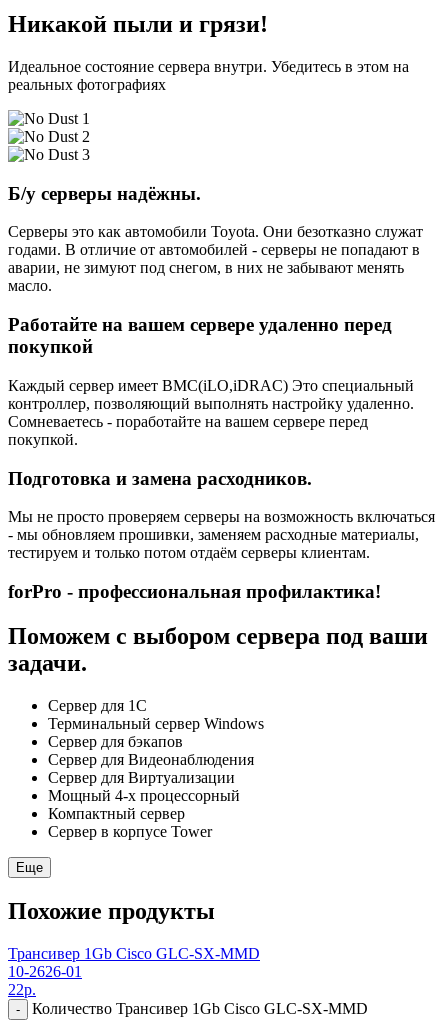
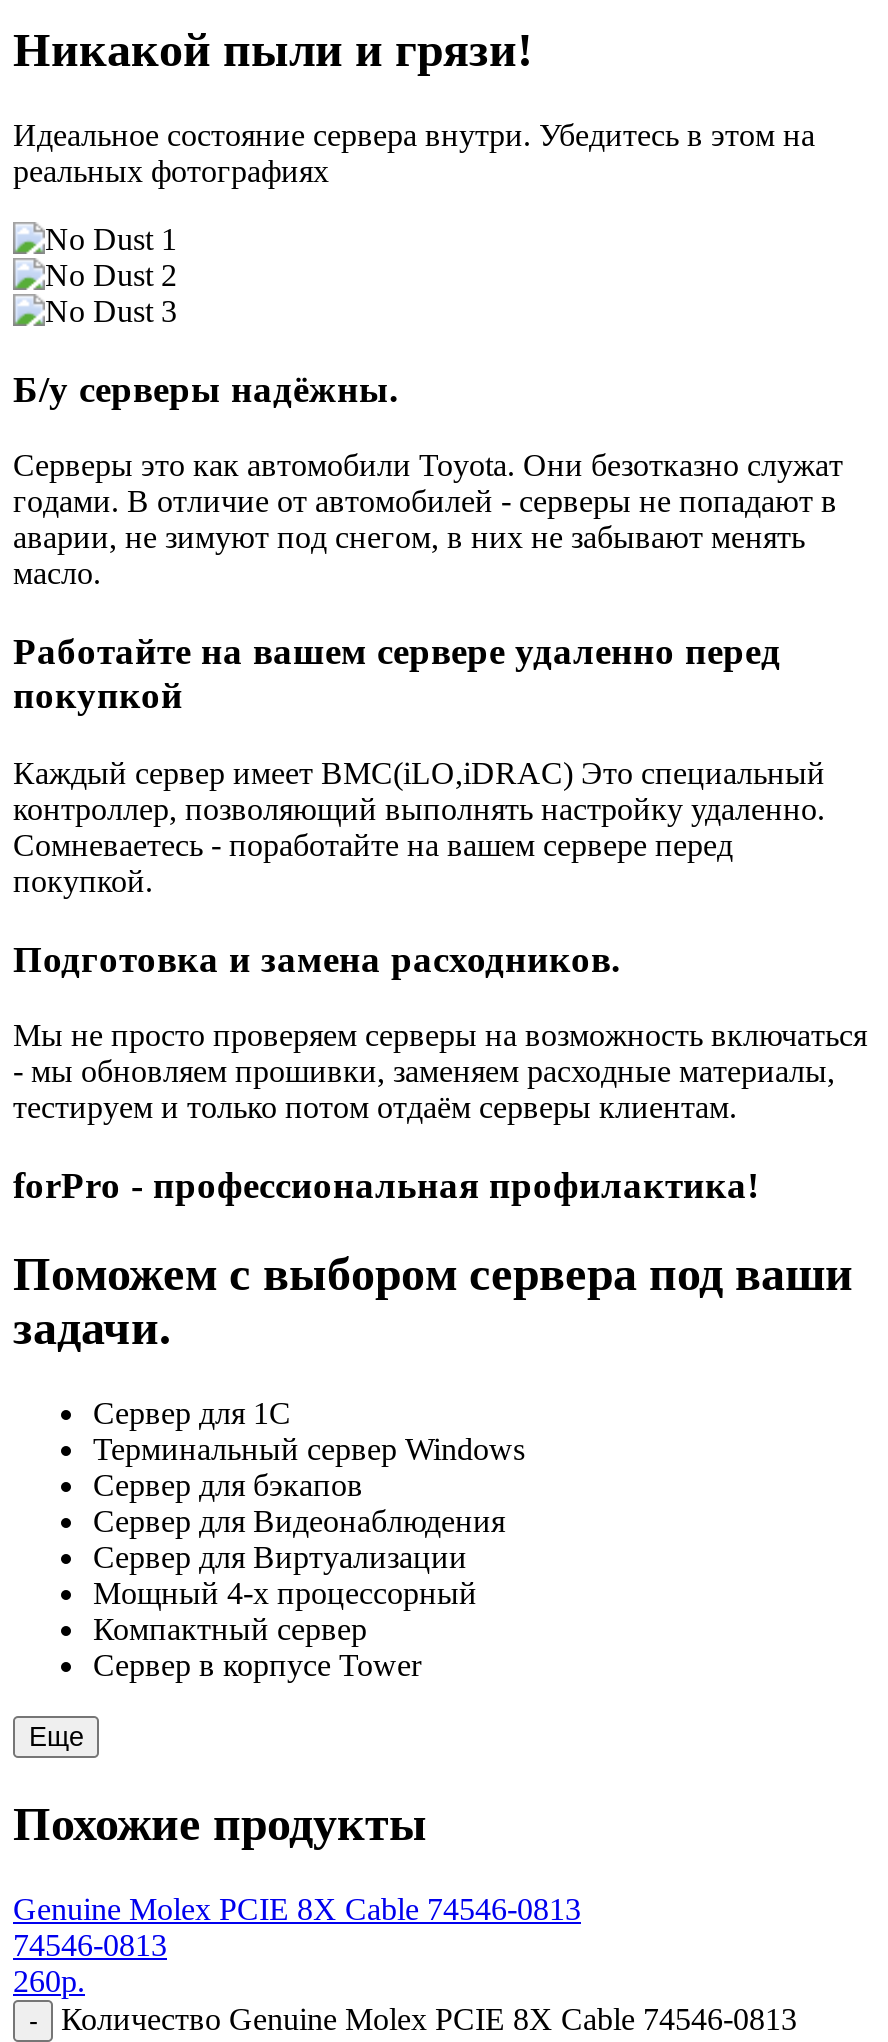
- Трансивер 1Gb Cisco GLC-SX-MMD
- 10-2626-01
- 22р.
+ Genuine Molex PCIE 8X Cable 74546-0813
+ 74546-0813
+ 260р.

- Количество Трансивер 1Gb Cisco GLC-SX-MMD
+ Количество Genuine Molex PCIE 8X Cable 74546-0813
